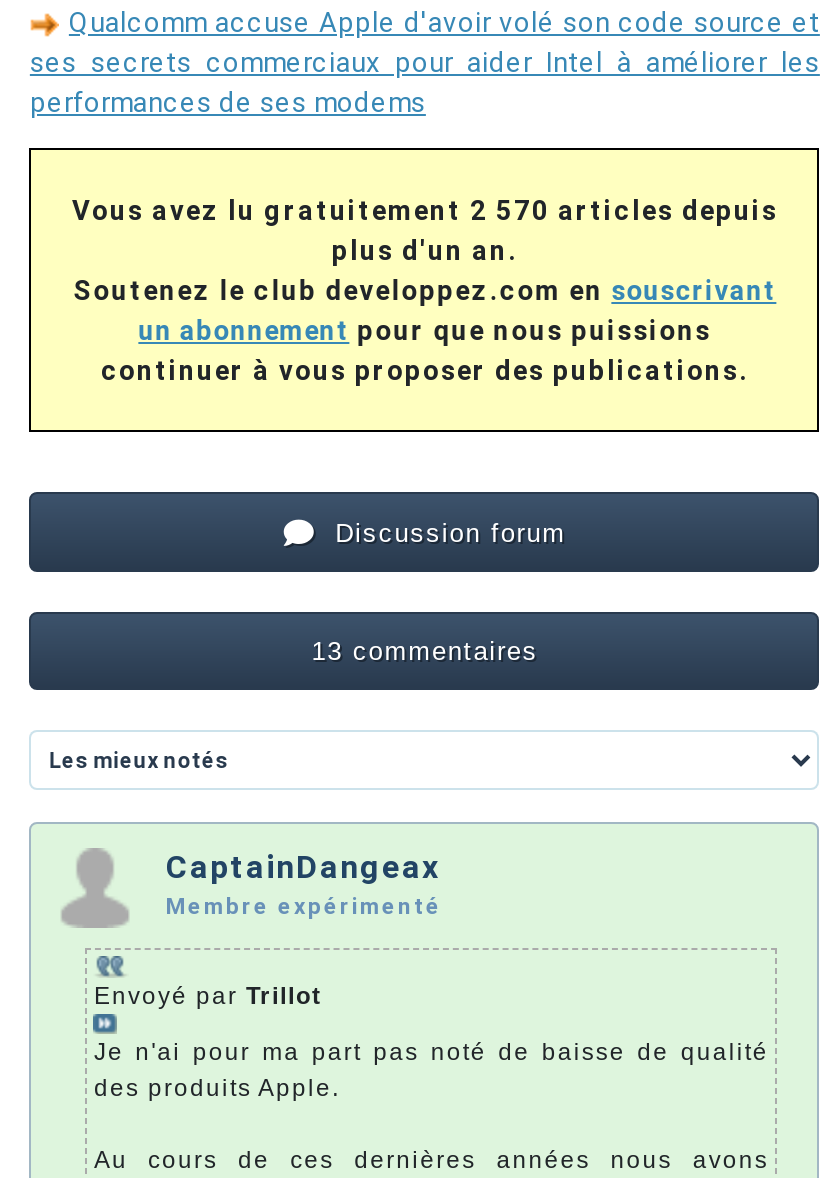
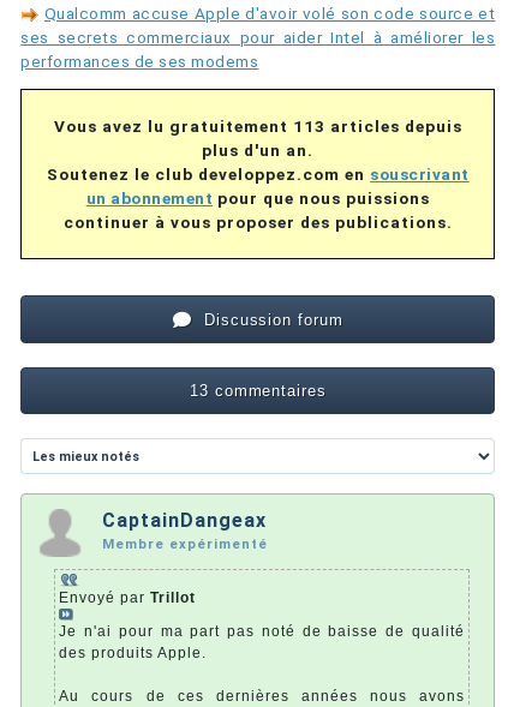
- Vous avez lu gratuitement 2 570 articles depuis
+ Vous avez lu gratuitement 113 articles depuis
